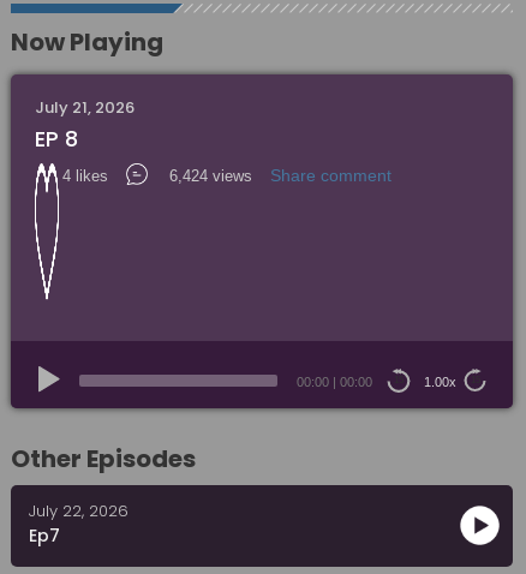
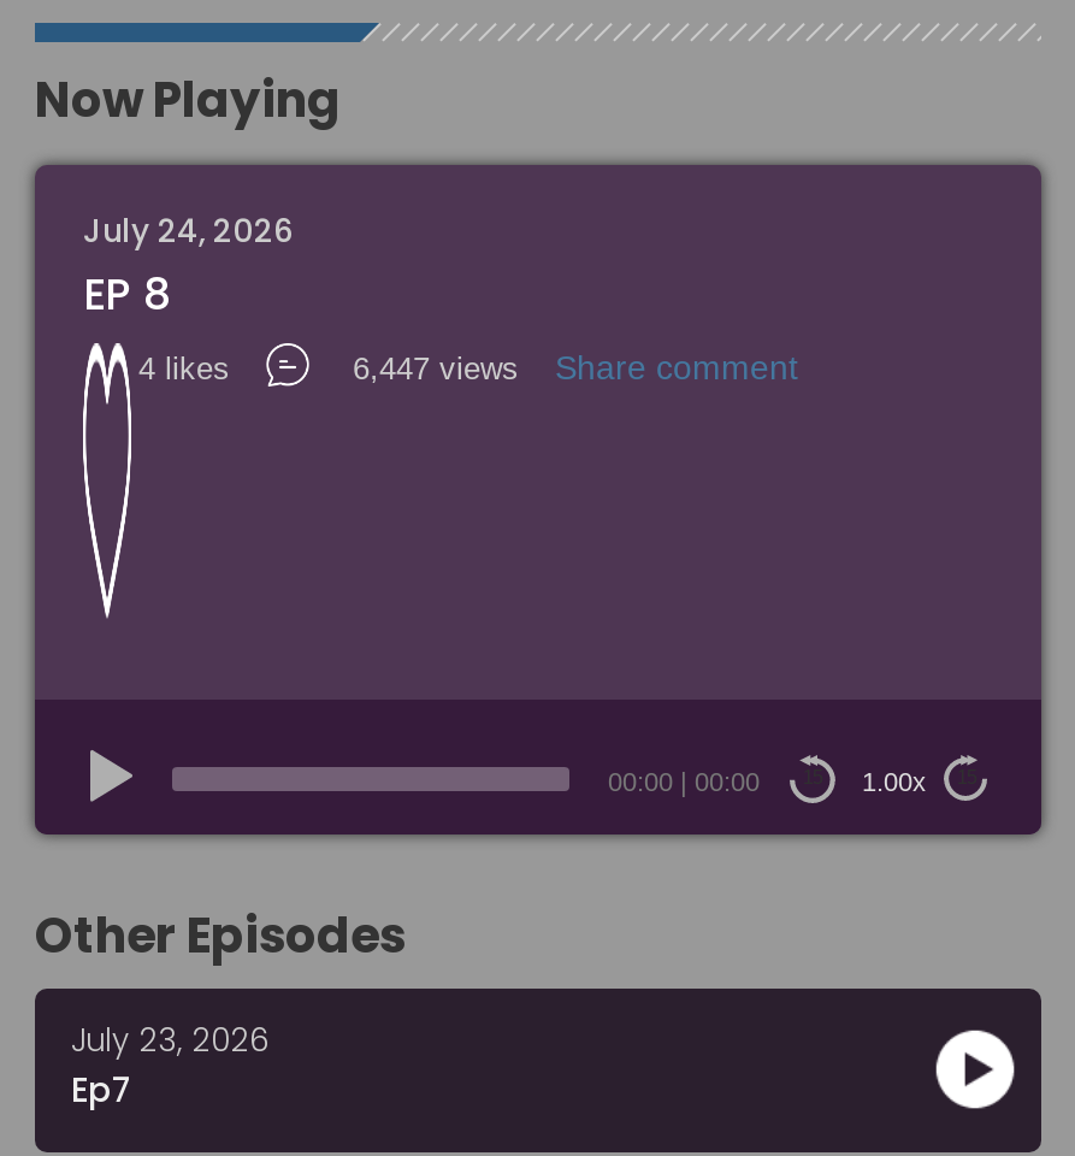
- July 21, 2026
+ July 24, 2026

- 6,424 views
+ 6,447 views

- July 22, 2026
+ July 23, 2026
